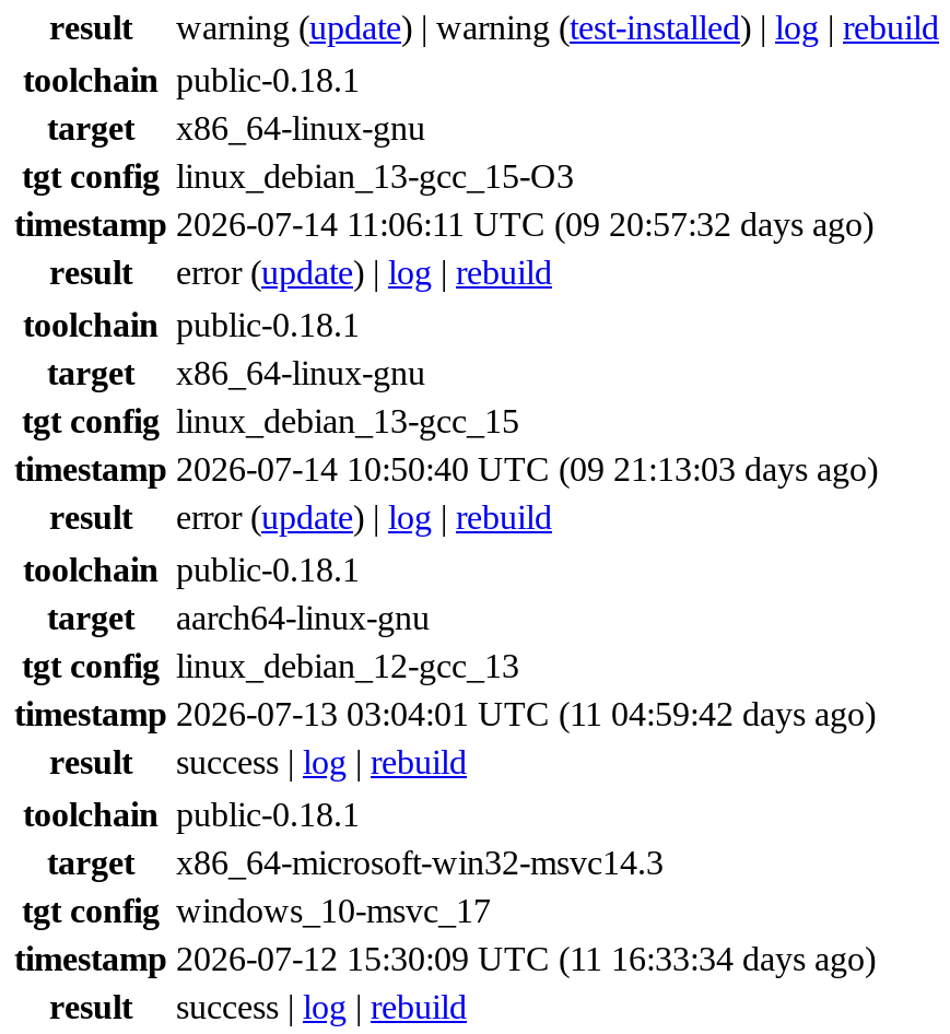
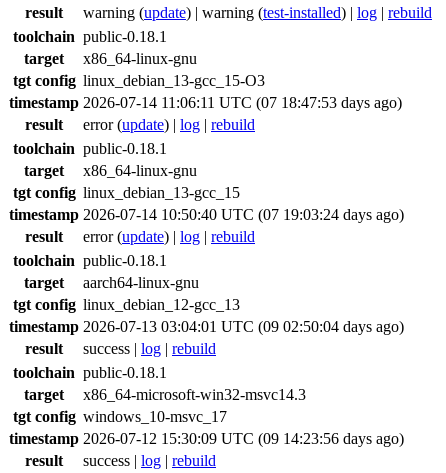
- timestamp 2026-07-14 11:06:11 UTC (09 20:57:32 days ago)
+ timestamp 2026-07-14 11:06:11 UTC (07 18:47:53 days ago)

- timestamp 2026-07-14 10:50:40 UTC (09 21:13:03 days ago)
+ timestamp 2026-07-14 10:50:40 UTC (07 19:03:24 days ago)

- timestamp 2026-07-13 03:04:01 UTC (11 04:59:42 days ago)
+ timestamp 2026-07-13 03:04:01 UTC (09 02:50:04 days ago)

- timestamp 2026-07-12 15:30:09 UTC (11 16:33:34 days ago)
+ timestamp 2026-07-12 15:30:09 UTC (09 14:23:56 days ago)
